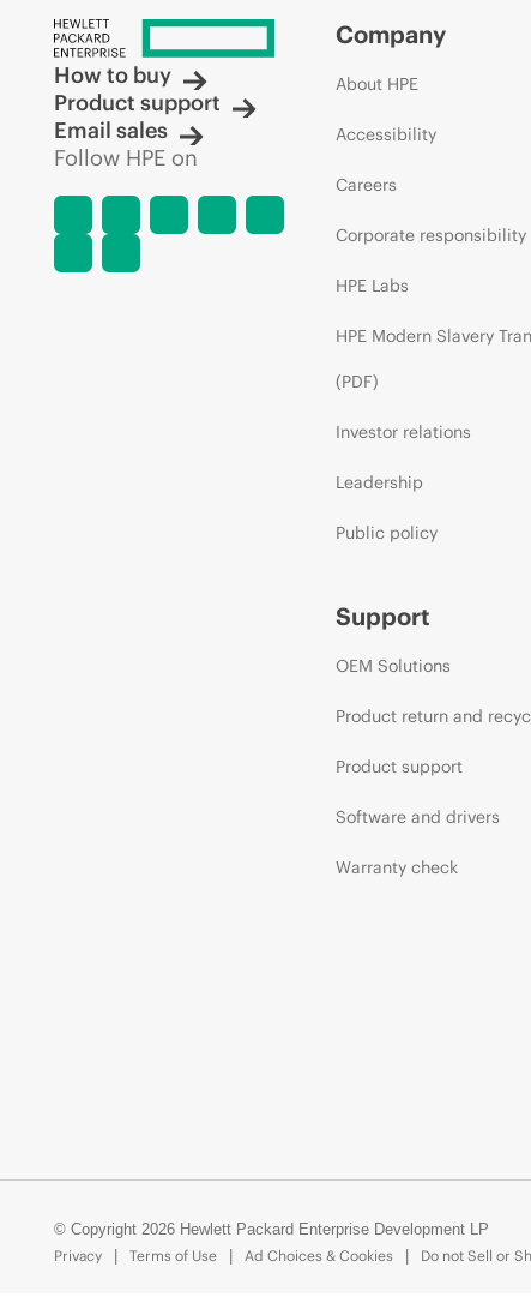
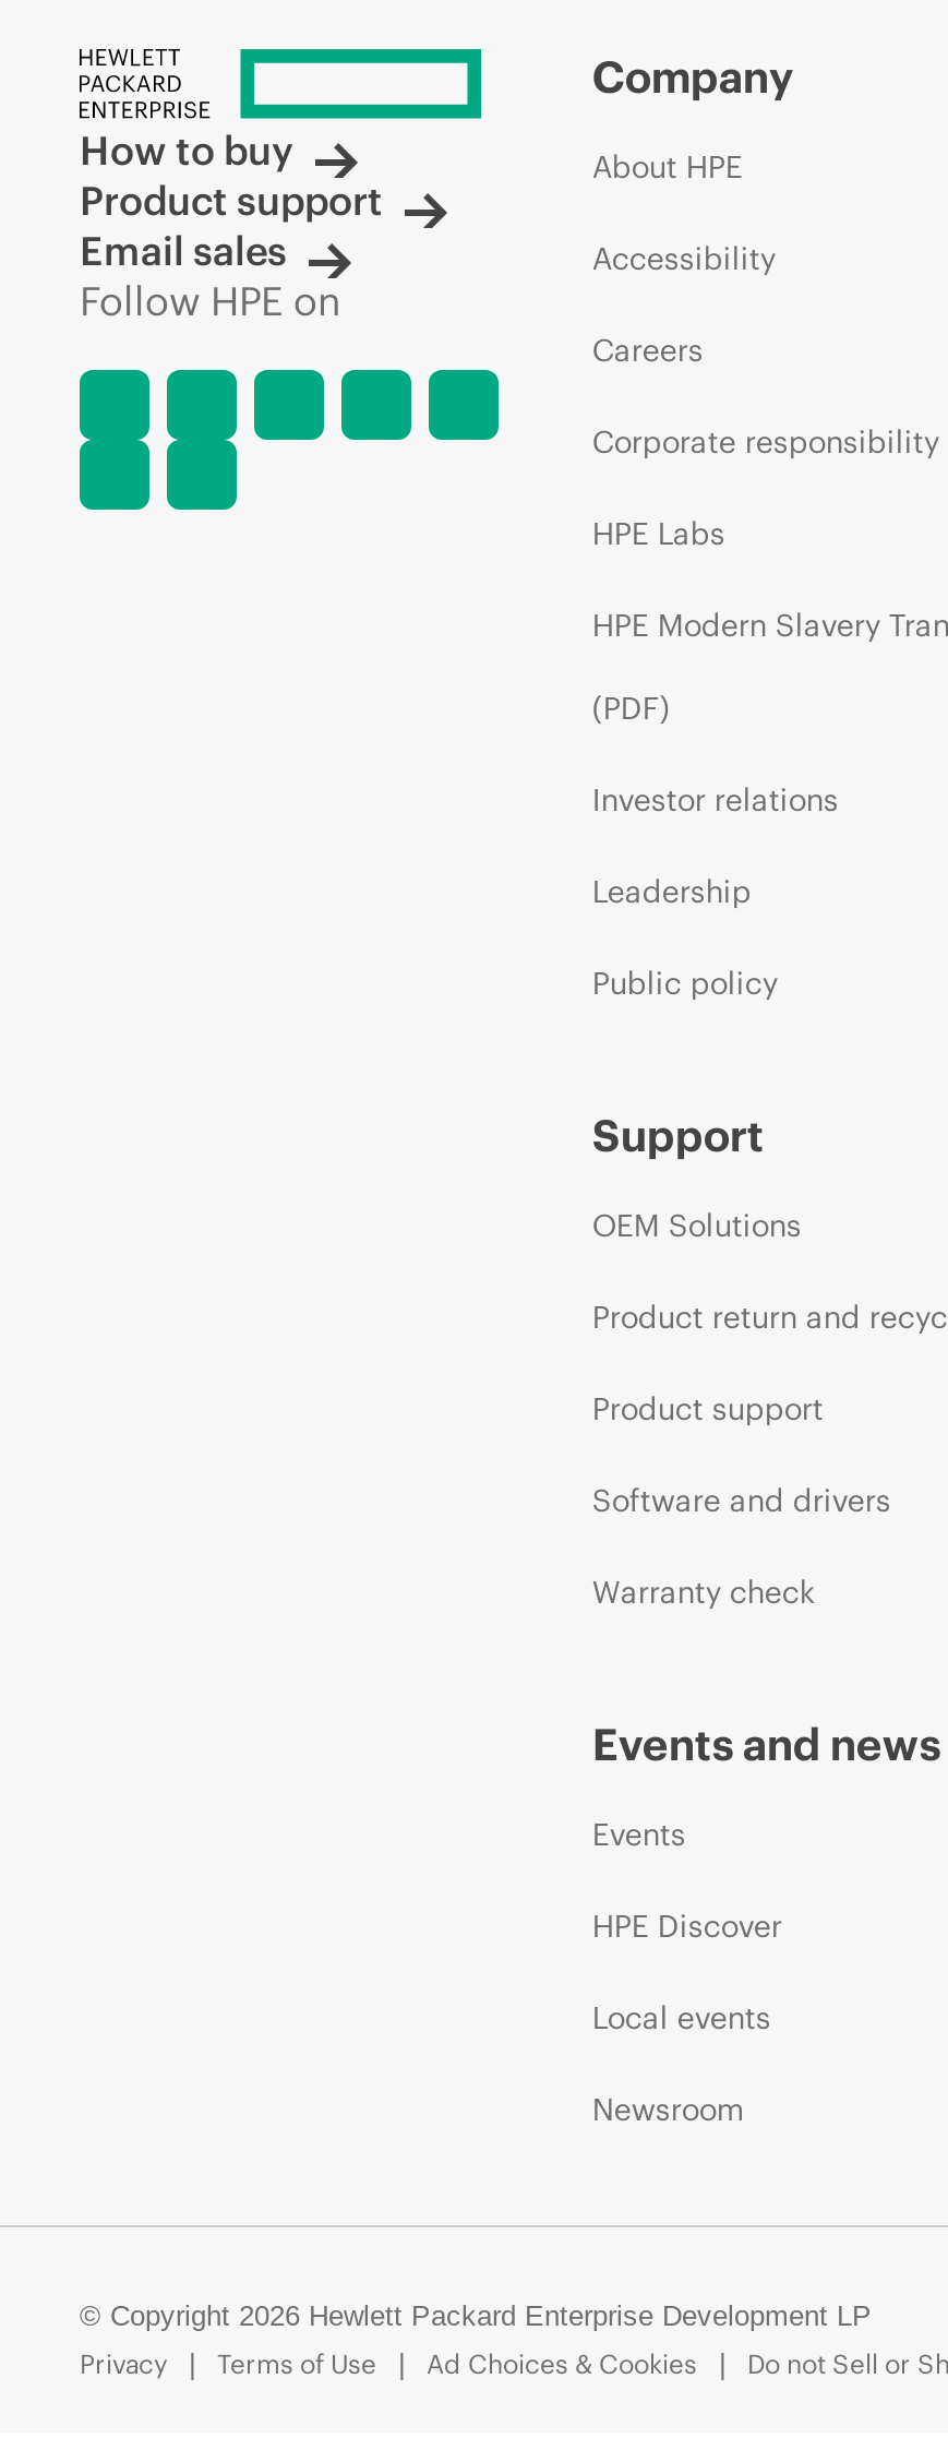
+ Events and news
+ Events
+ HPE Discover
+ Local events
+ Newsroom
